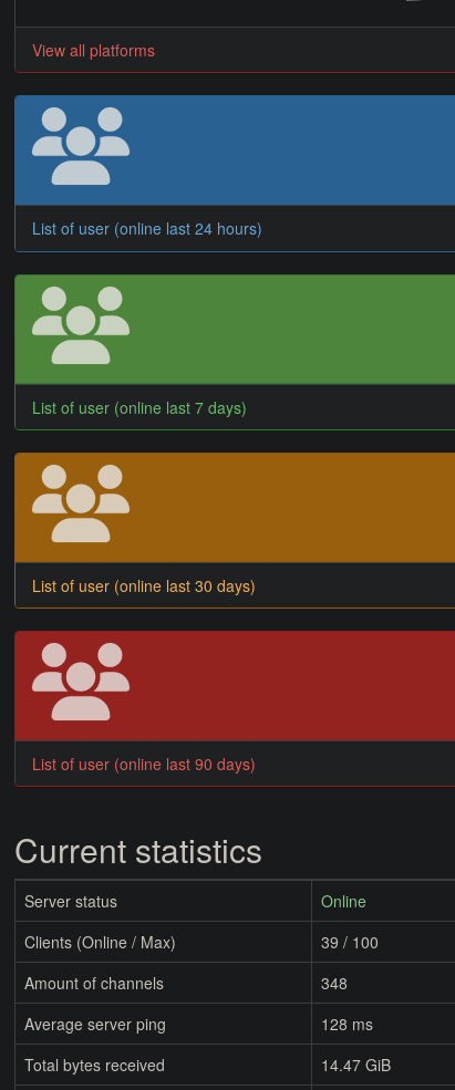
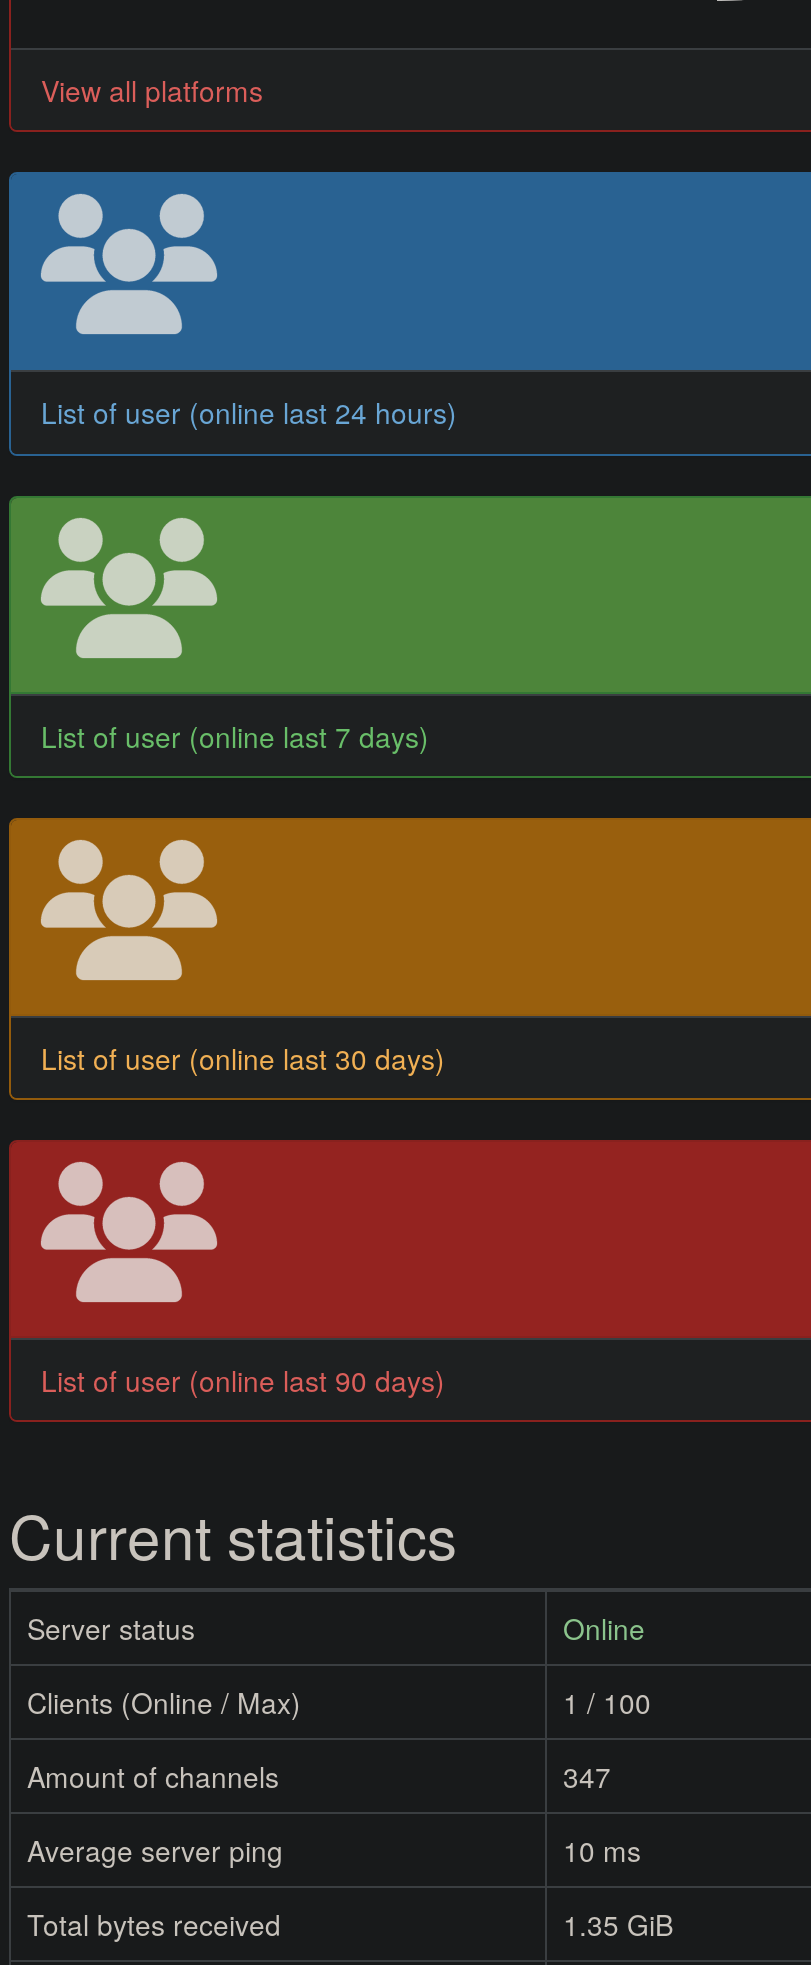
- 39 / 100
+ 1 / 100

- 348
+ 347

- 128 ms
+ 10 ms

- 14.47 GiB
+ 1.35 GiB
